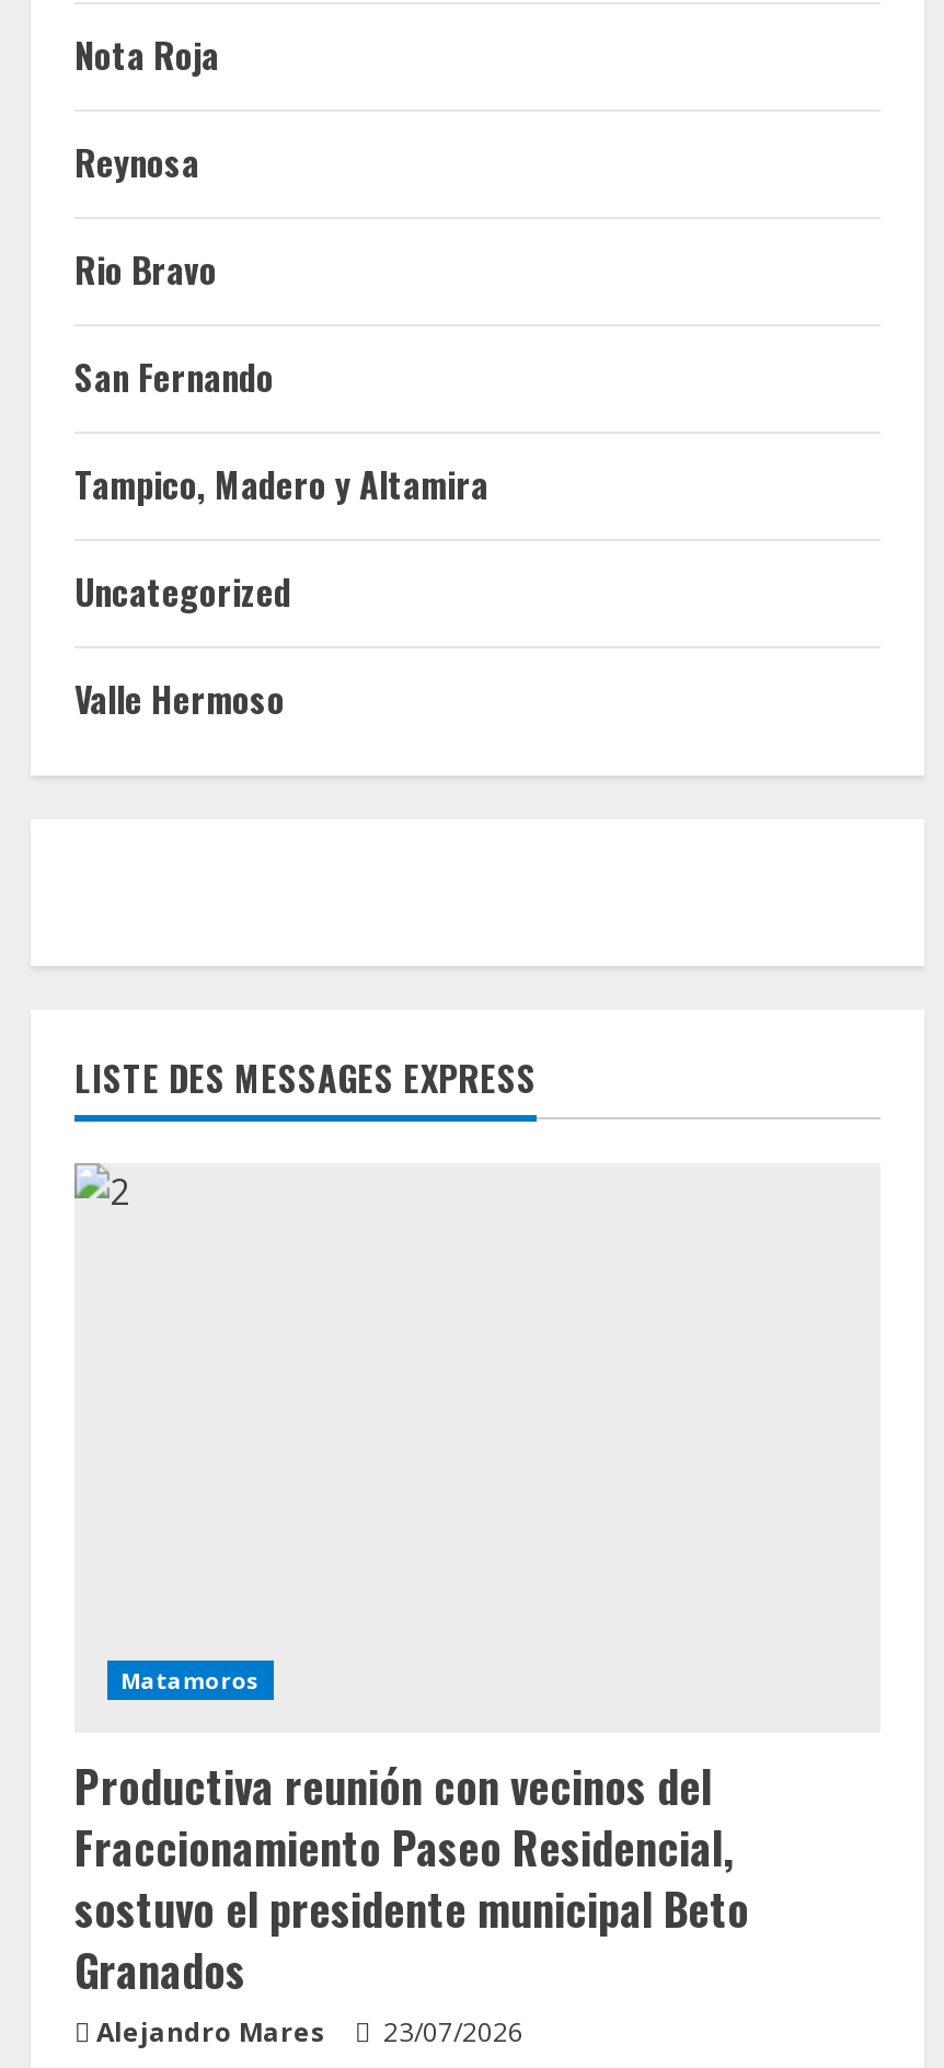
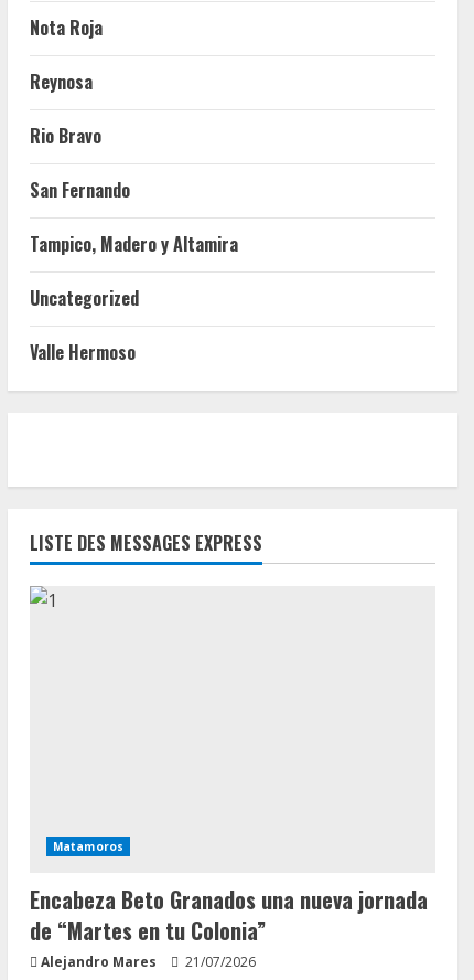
- Productiva reunión con vecinos del
- Fraccionamiento Paseo Residencial,
- sostuvo el presidente municipal Beto
- Granados
+ Encabeza Beto Granados una nueva jornada
+ de “Martes en tu Colonia”

- Alejandro Mares 23/07/2026
+ Alejandro Mares 21/07/2026
